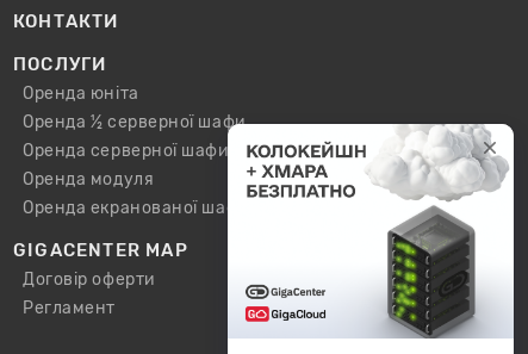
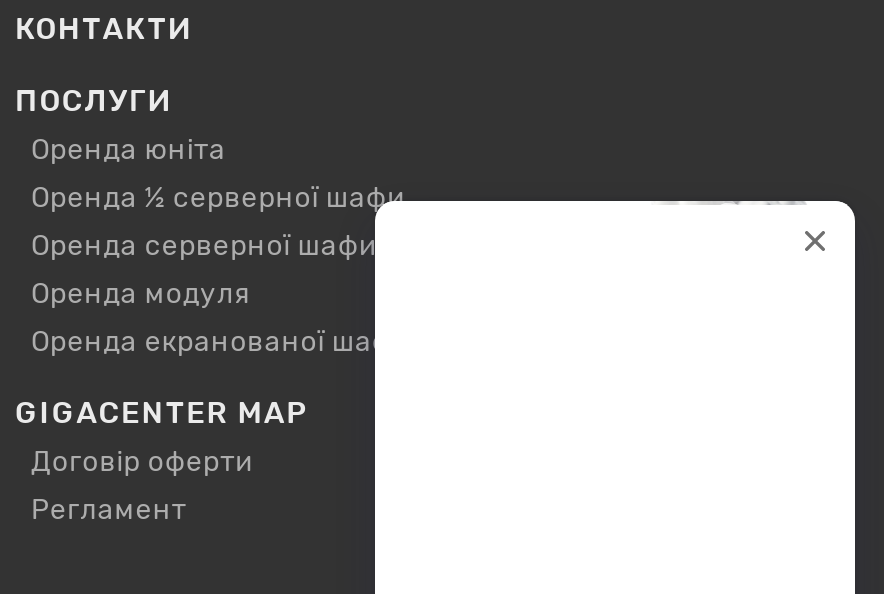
- [image]
